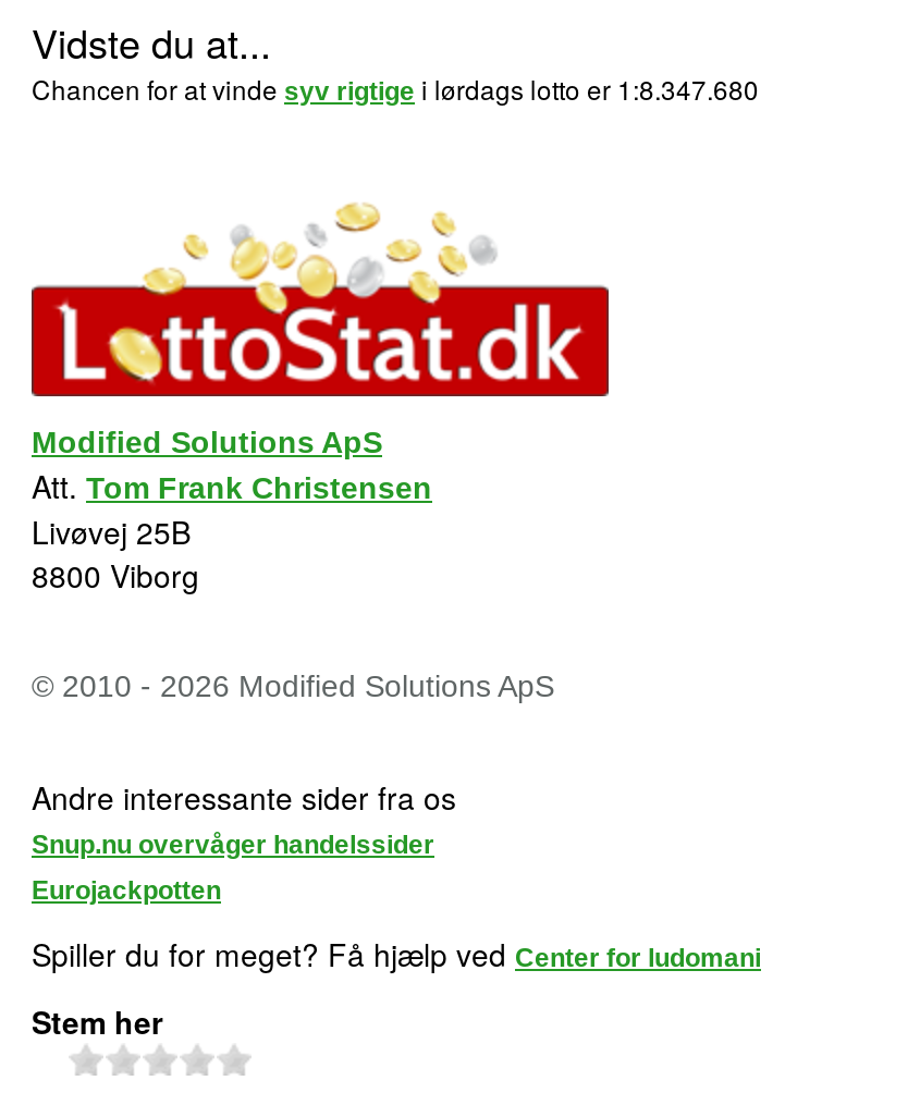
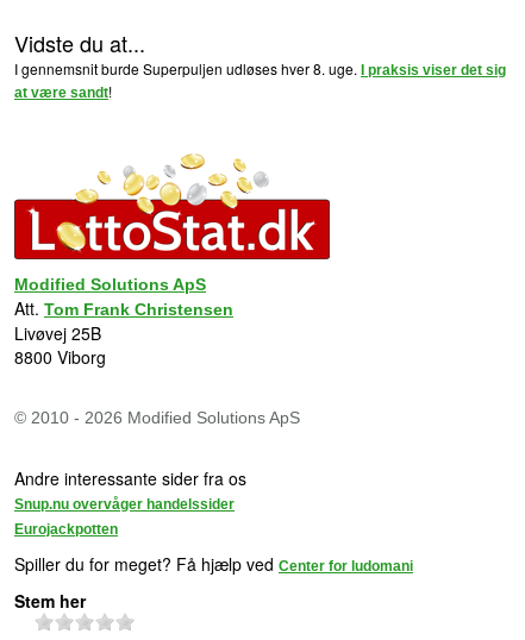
- Chancen for at vinde syv rigtige i lørdags lotto er 1:8.347.680
+ I gennemsnit burde Superpuljen udløses hver 8. uge. I praksis viser det sig
+ at være sandt!
